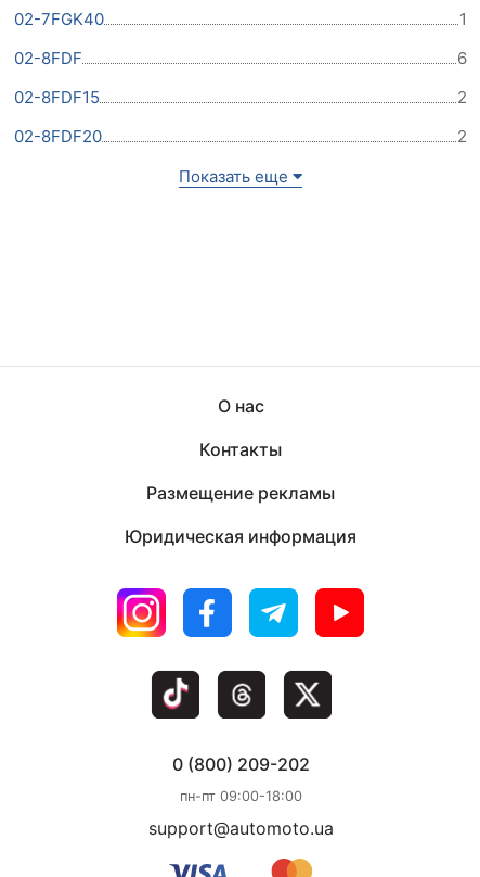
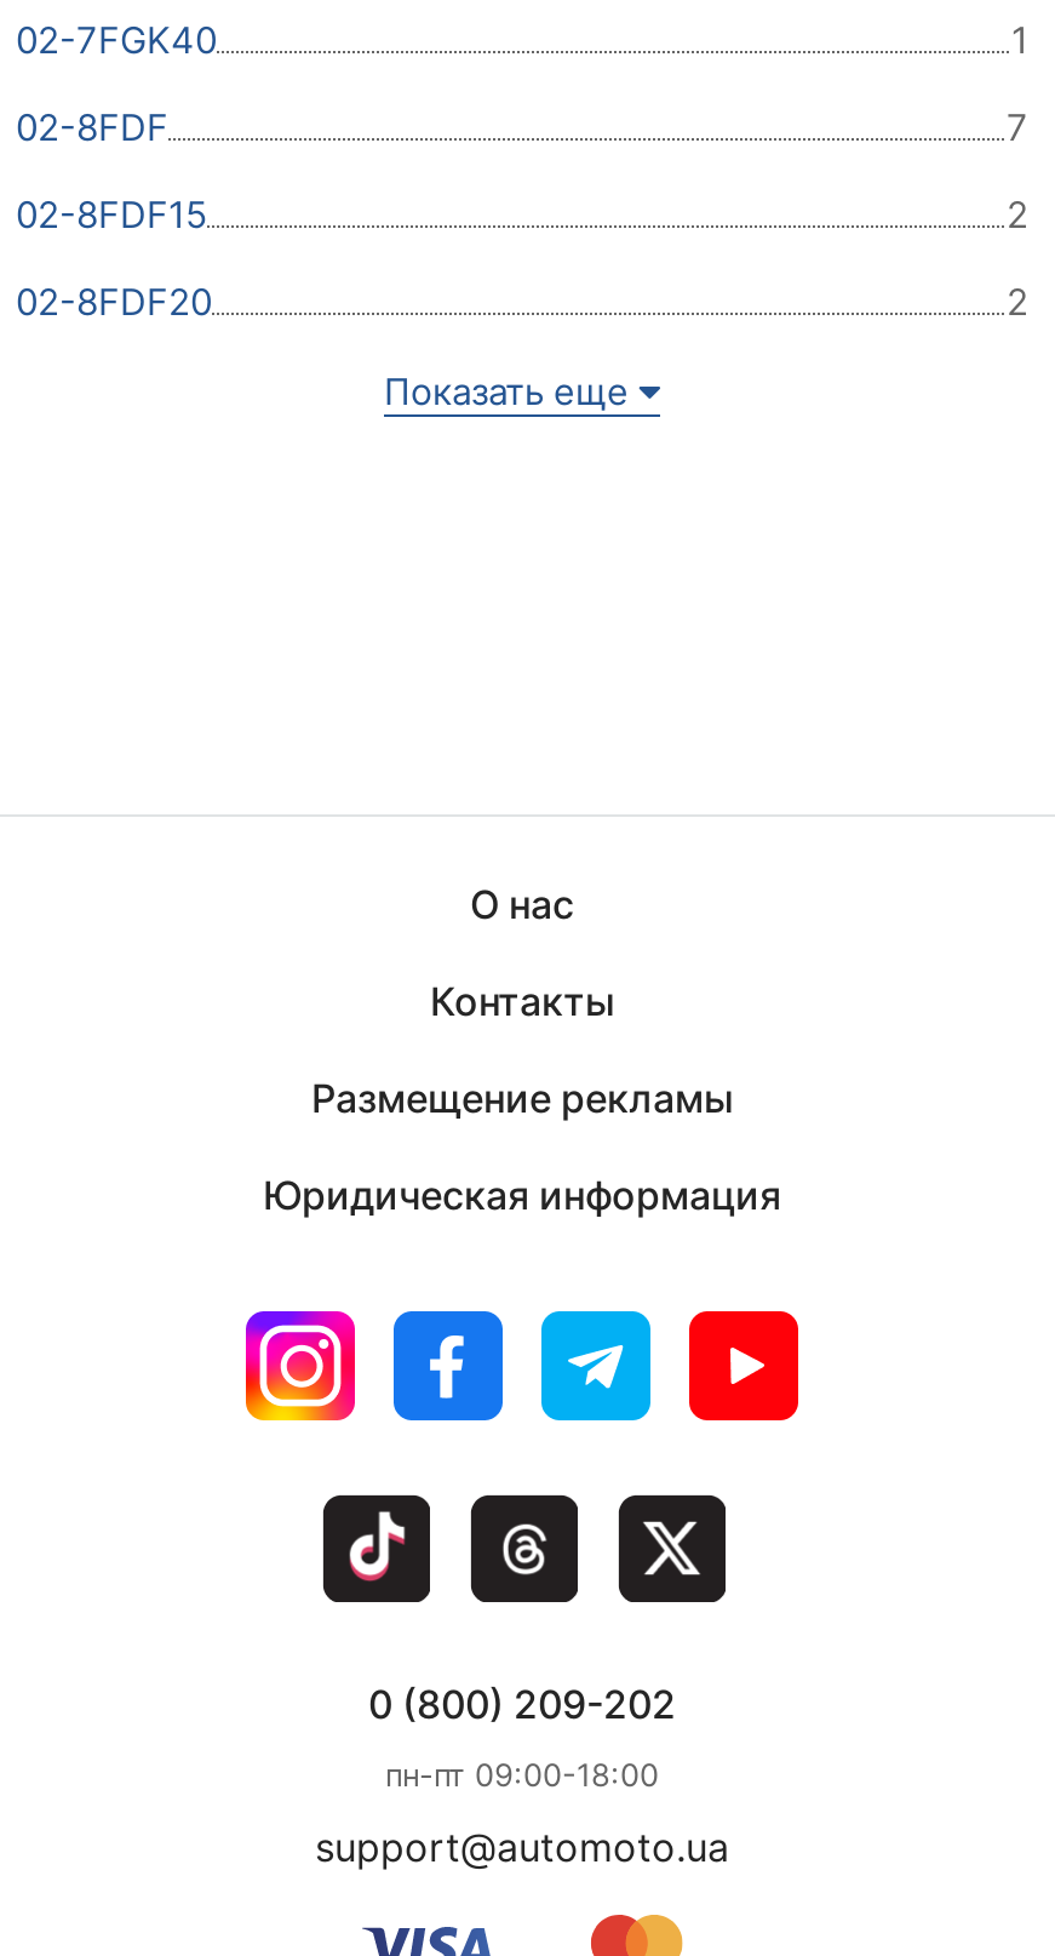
- 6
+ 7
